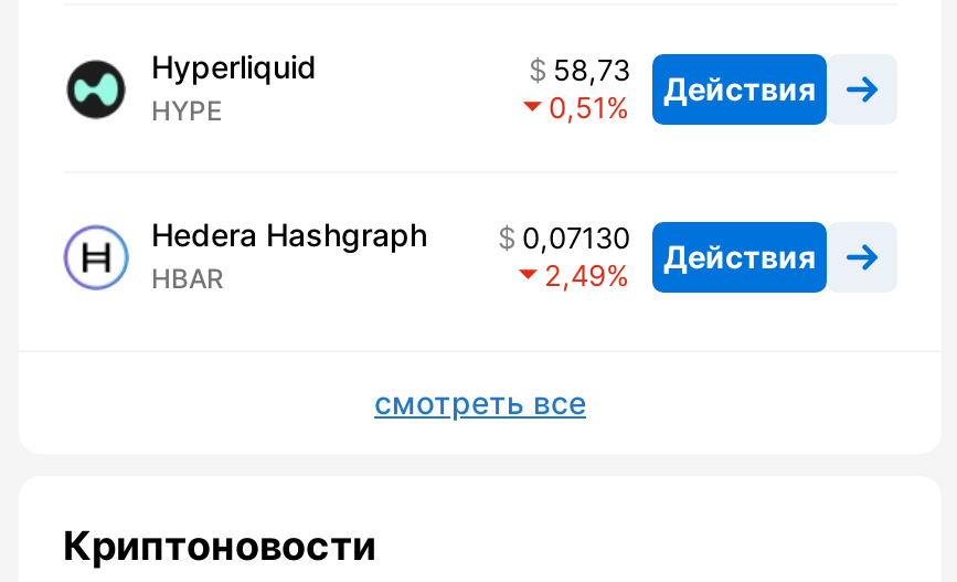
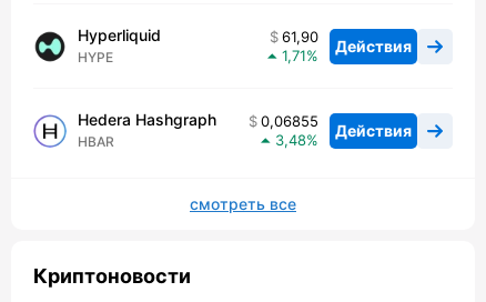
- 58,73 Действия
+ 61,90 Действия

- 0,51
+ 1,71

- 0,07130 Действия
+ 0,06855 Действия

- 2,49
+ 3,48
